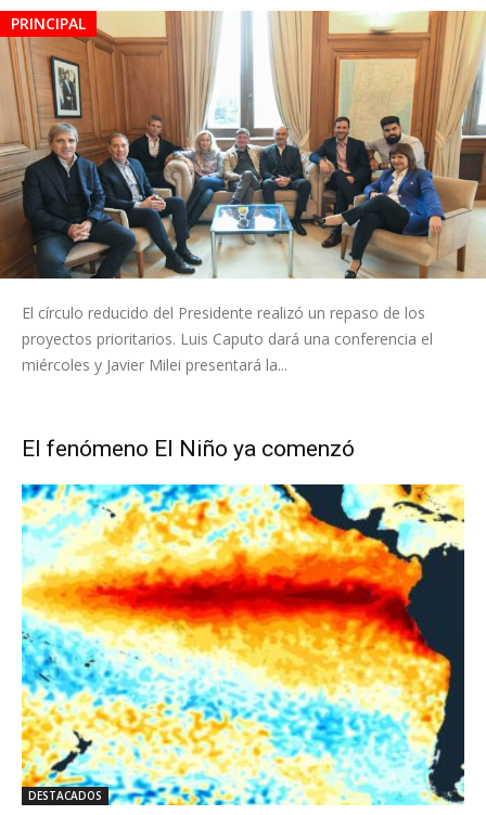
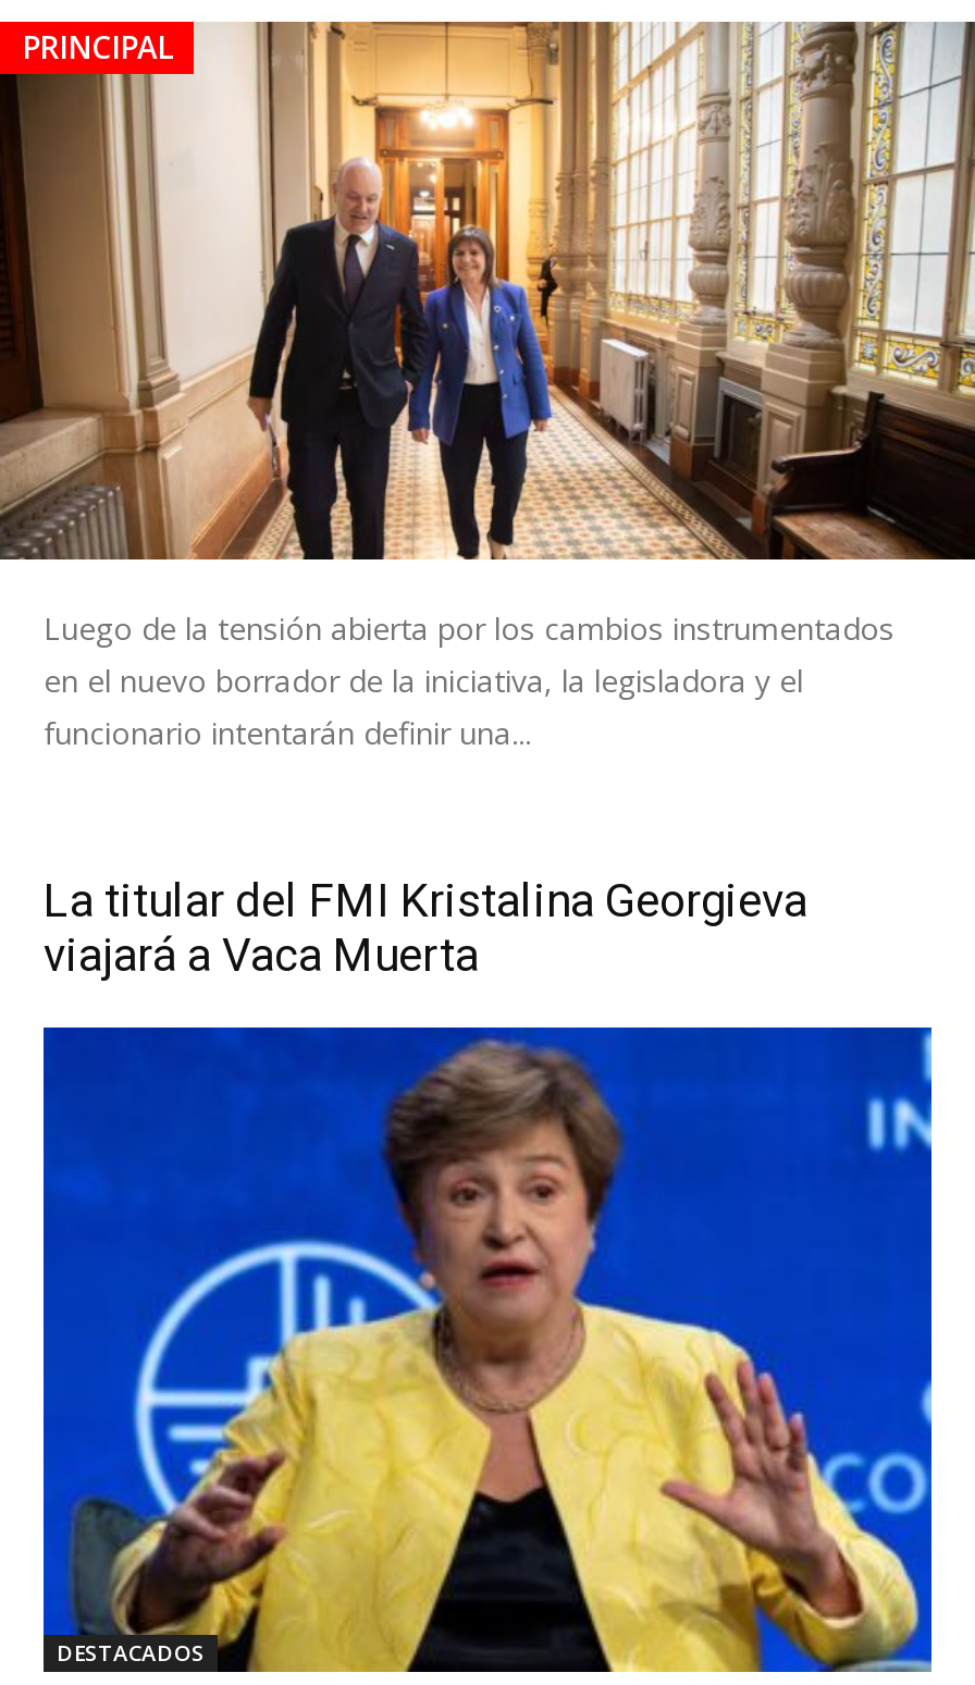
- [image]
- El círculo reducido del Presidente realizó un repaso de los
- proyectos prioritarios. Luis Caputo dará una conferencia el
- miércoles y Javier Milei presentará la...
+ [image]
+ Luego de la tensión abierta por los cambios instrumentados
+ en el nuevo borrador de la iniciativa, la legisladora y el
+ funcionario intentarán definir una...

- El fenómeno El Niño ya comenzó
+ La titular del FMI Kristalina Georgieva
+ viajará a Vaca Muerta

- [image]
+ [image]
